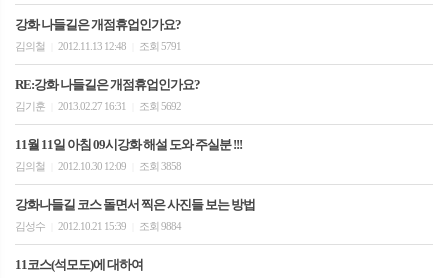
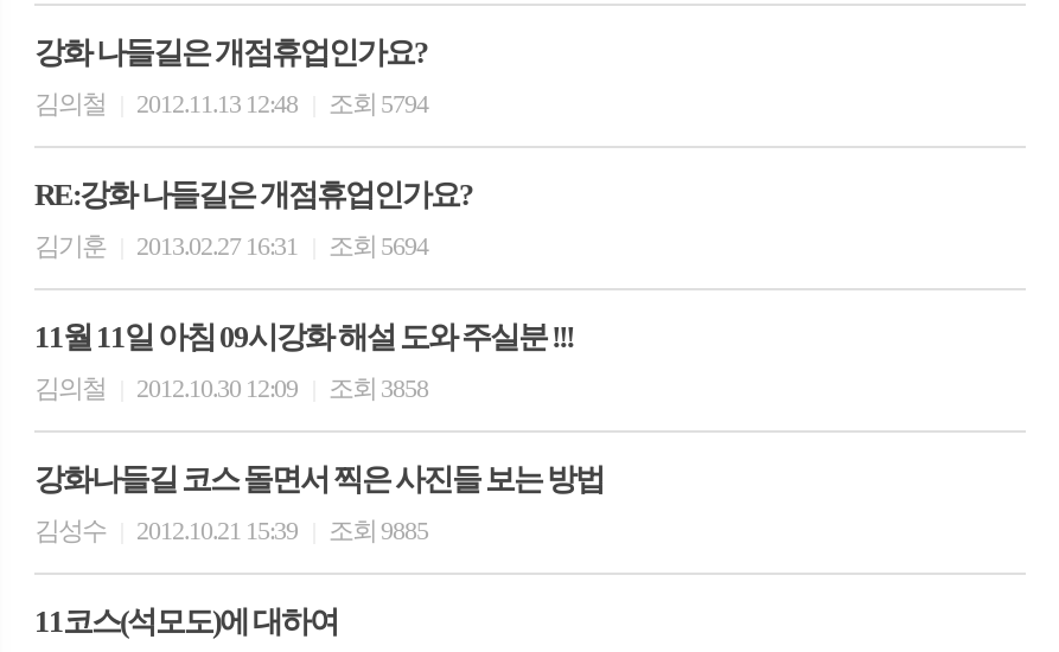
- 김의철 2012.11.13 12:48 조회 5791
+ 김의철 2012.11.13 12:48 조회 5794

- 김기훈 2013.02.27 16:31 조회 5692
+ 김기훈 2013.02.27 16:31 조회 5694

- 김성수 2012.10.21 15:39 조회 9884
+ 김성수 2012.10.21 15:39 조회 9885
